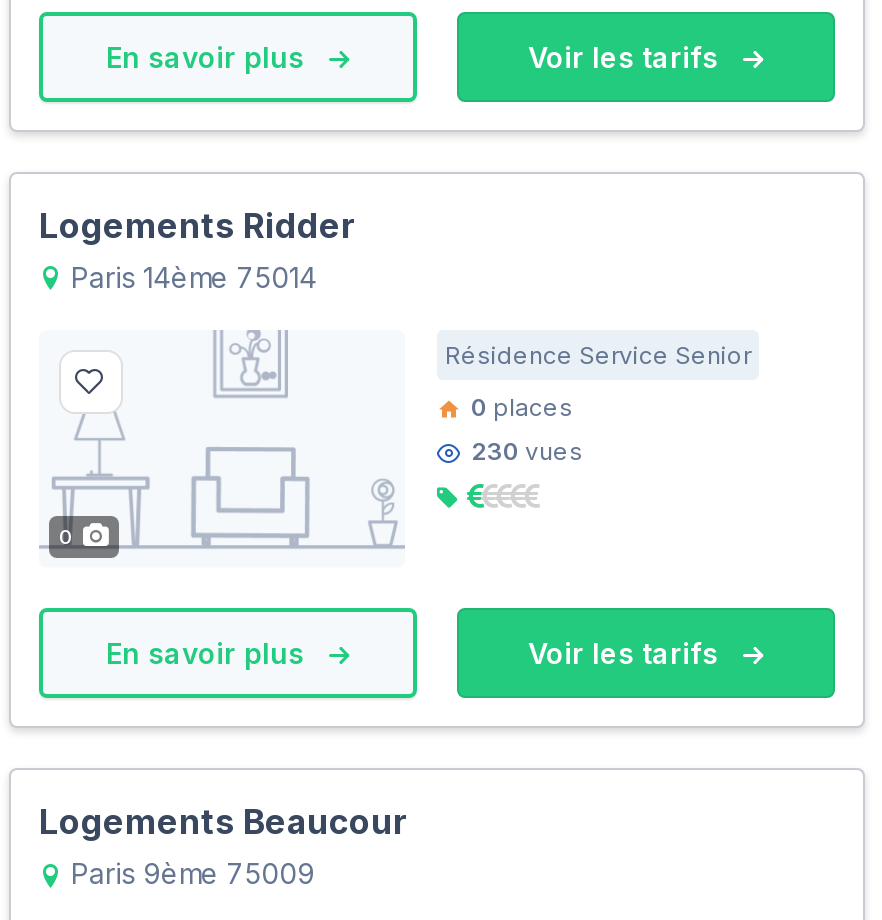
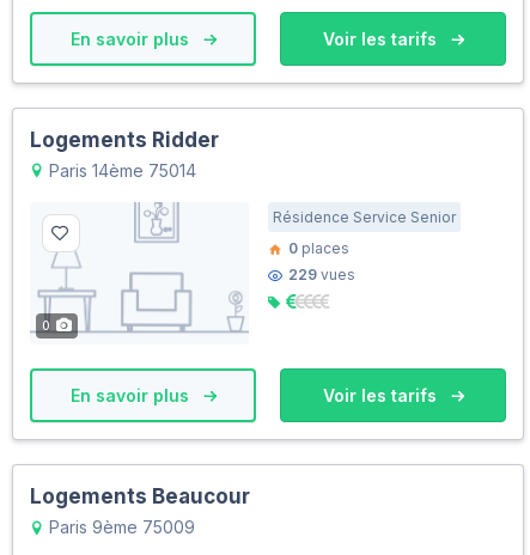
- 230 vues
+ 229 vues
